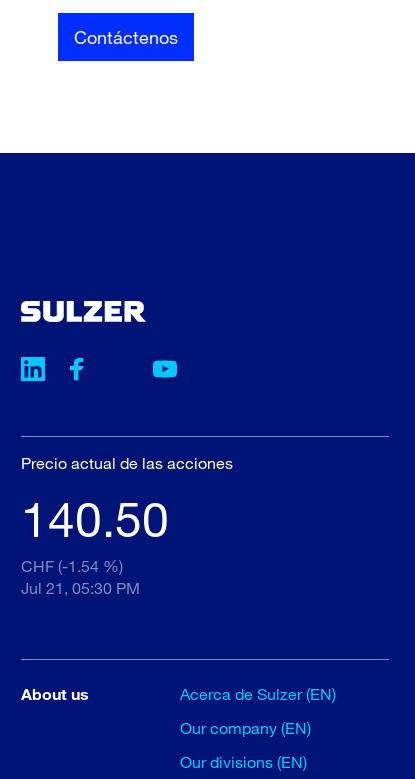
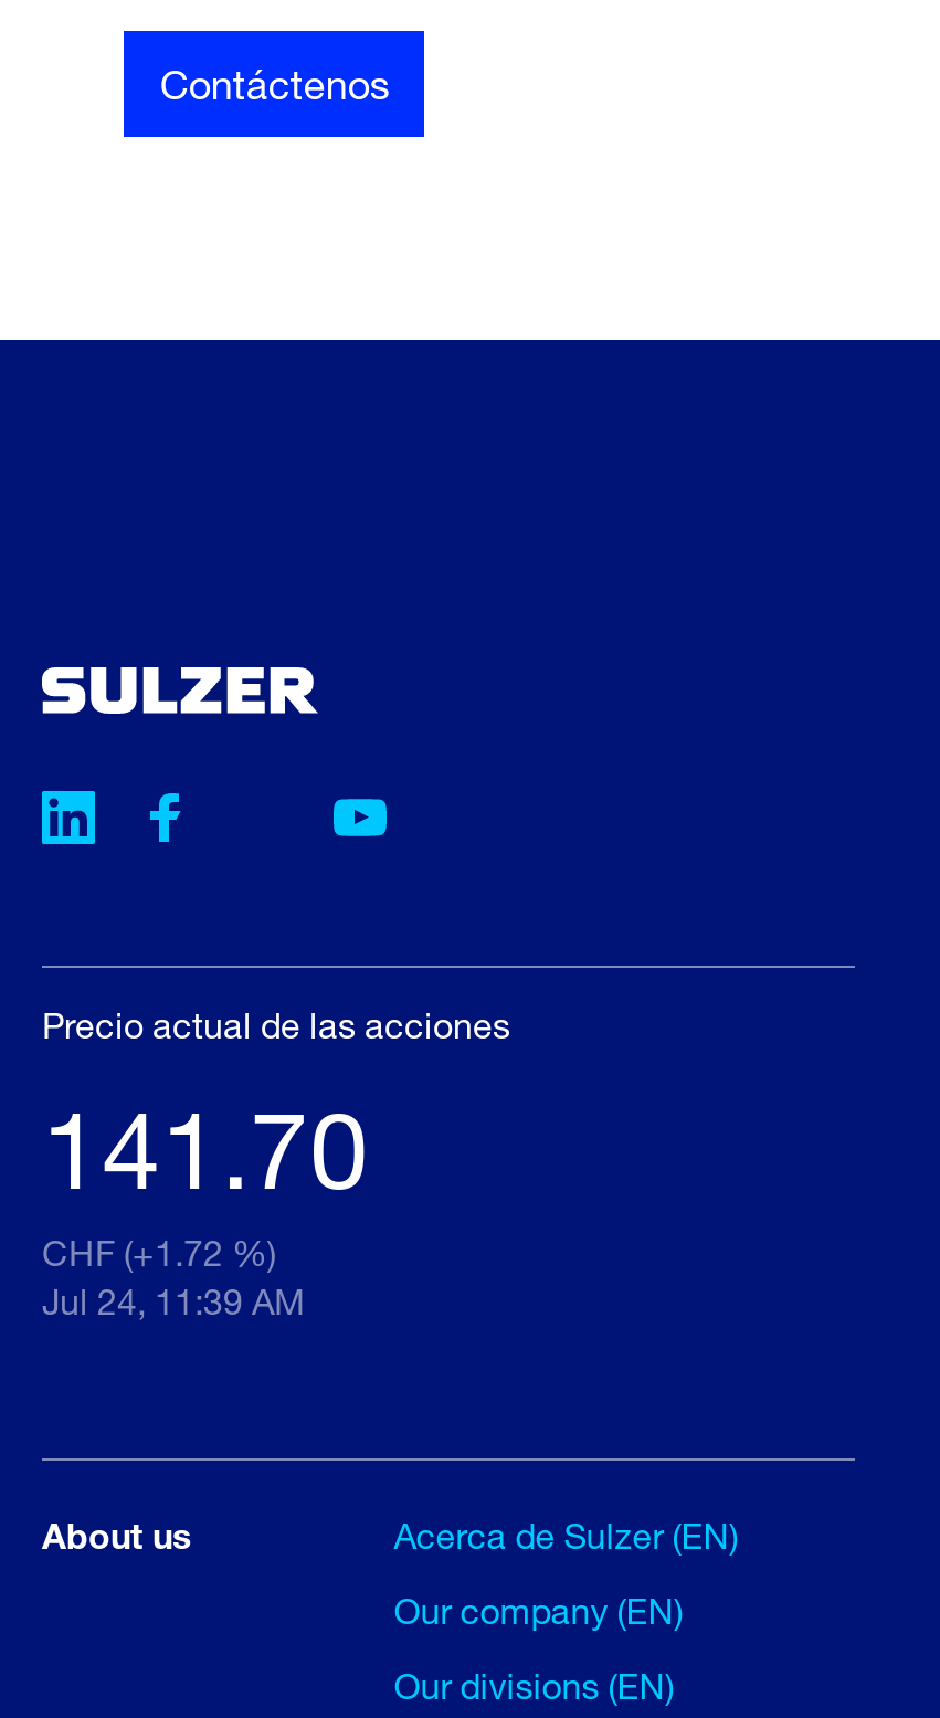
- 140.50
+ 141.70

- CHF (-1.54 %)
+ CHF (+1.72 %)

- Jul 21, 05:30 PM
+ Jul 24, 11:39 AM
